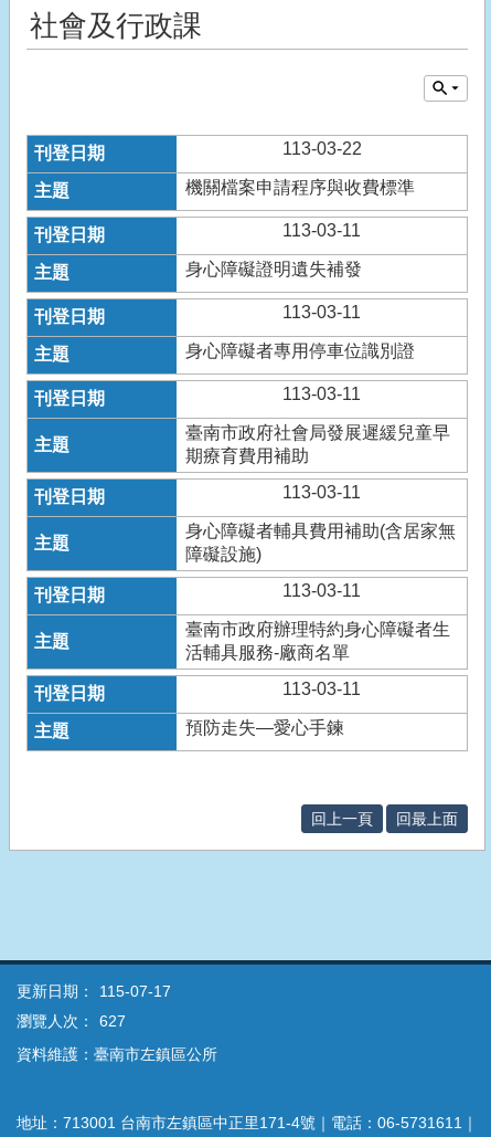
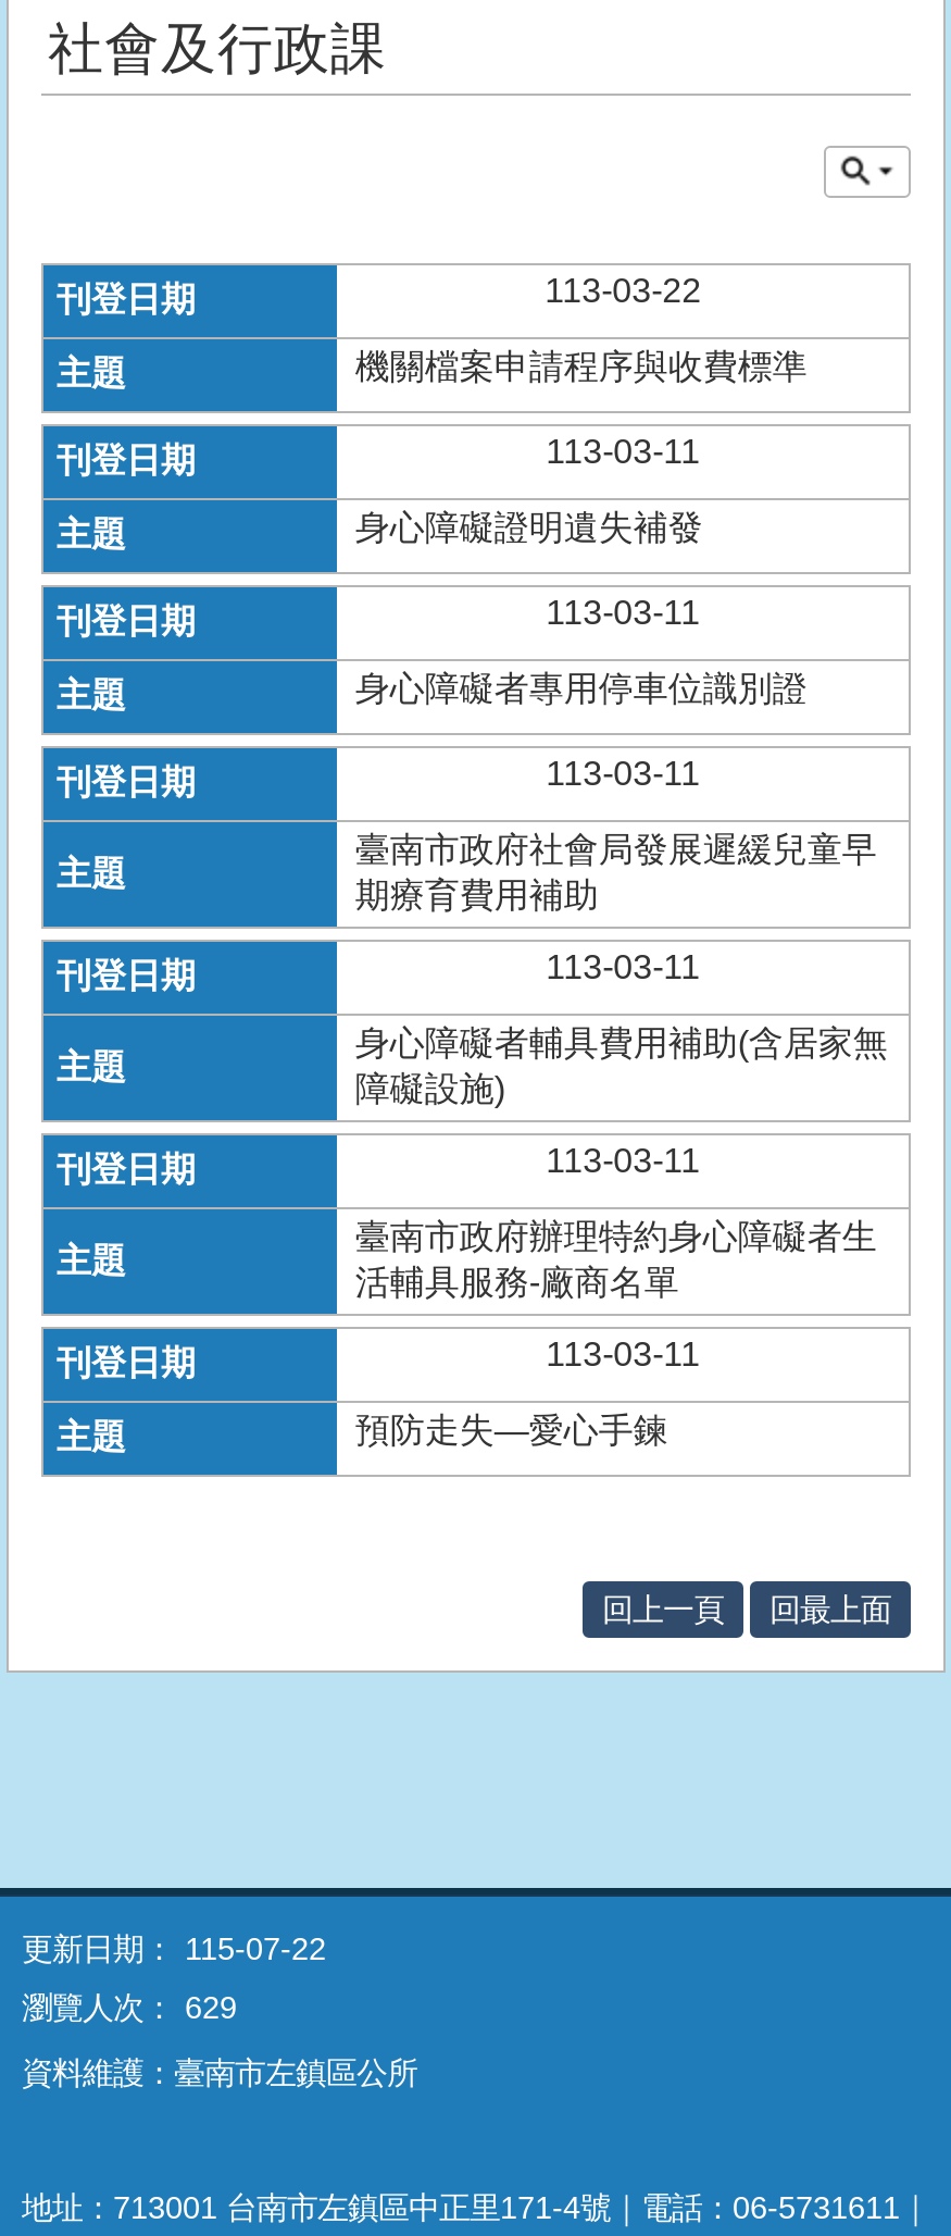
- 更新日期： 115-07-17
+ 更新日期： 115-07-22

- 瀏覽人次： 627
+ 瀏覽人次： 629
